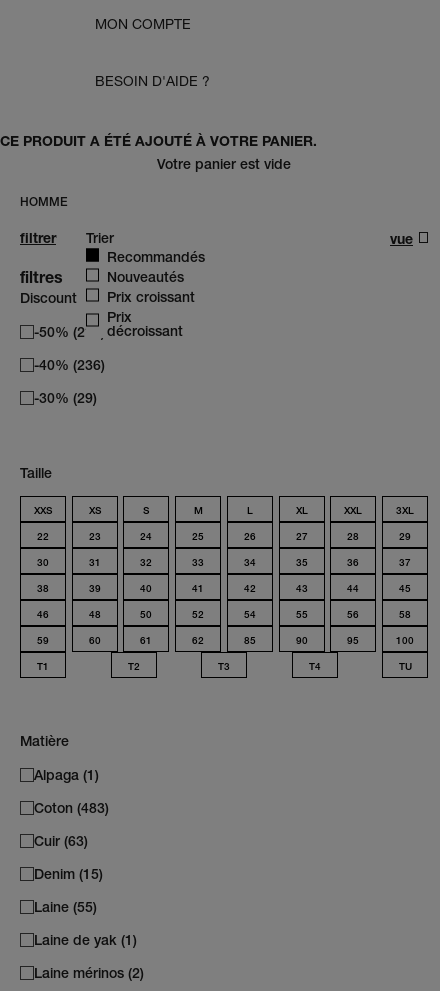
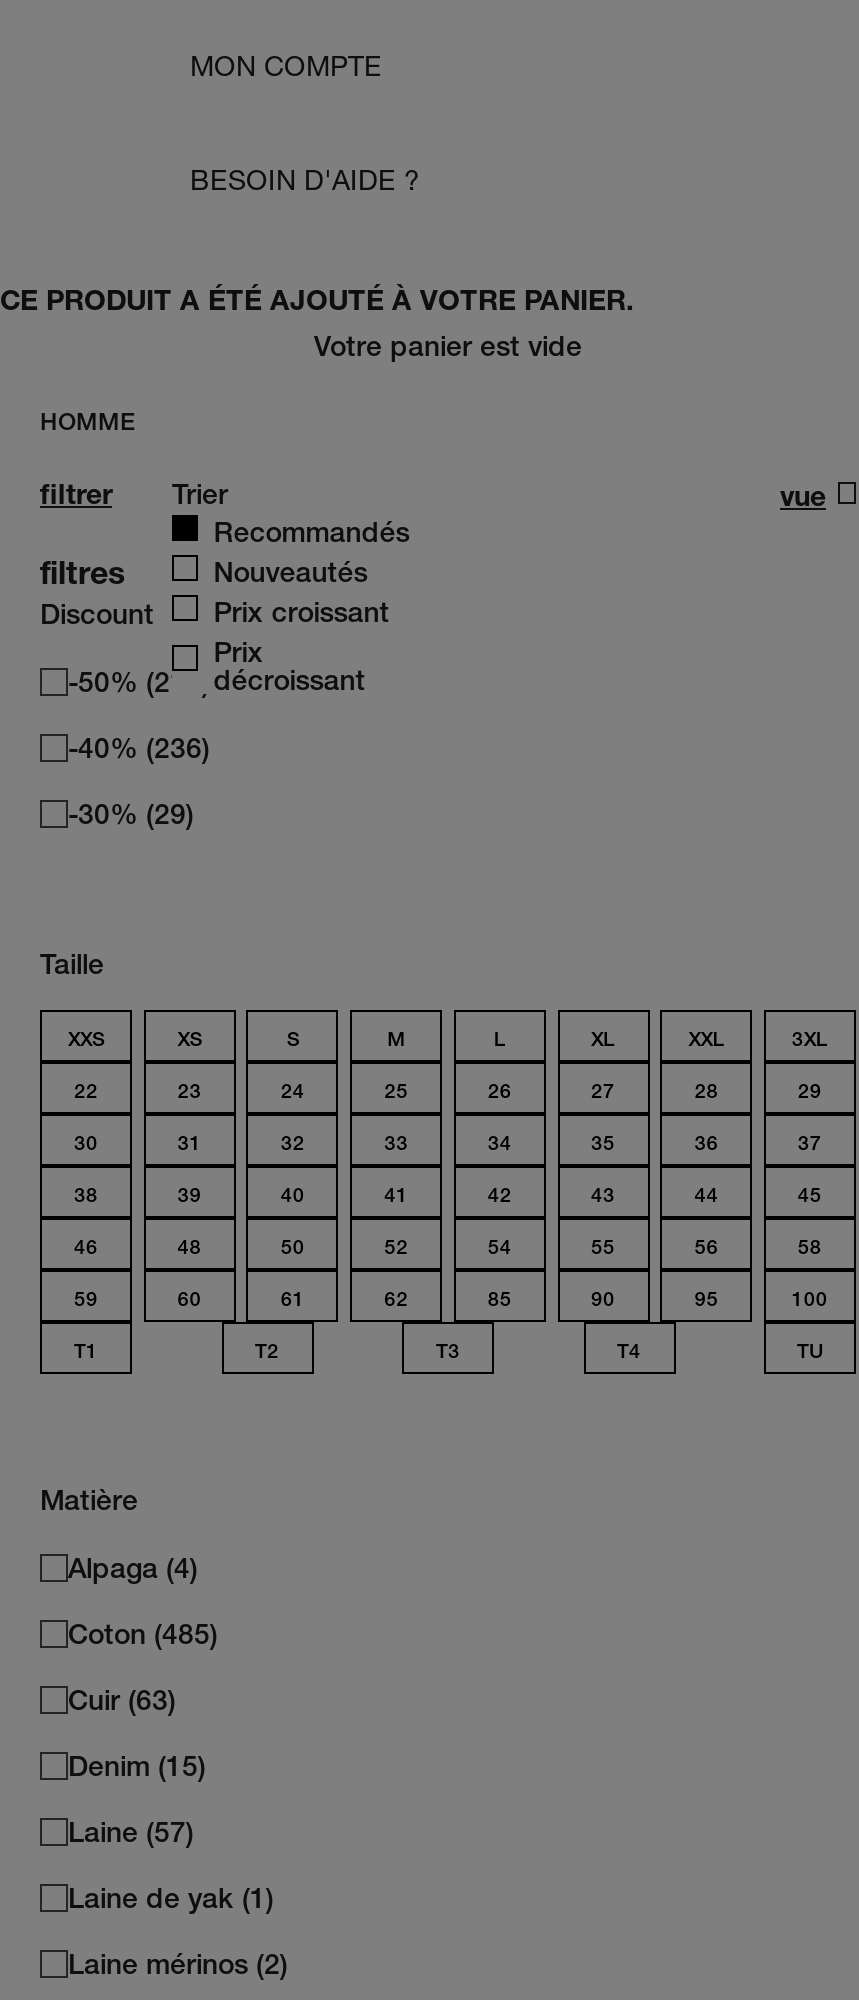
- Alpaga (1)
+ Alpaga (4)

- Coton (483)
+ Coton (485)

- Laine (55)
+ Laine (57)
